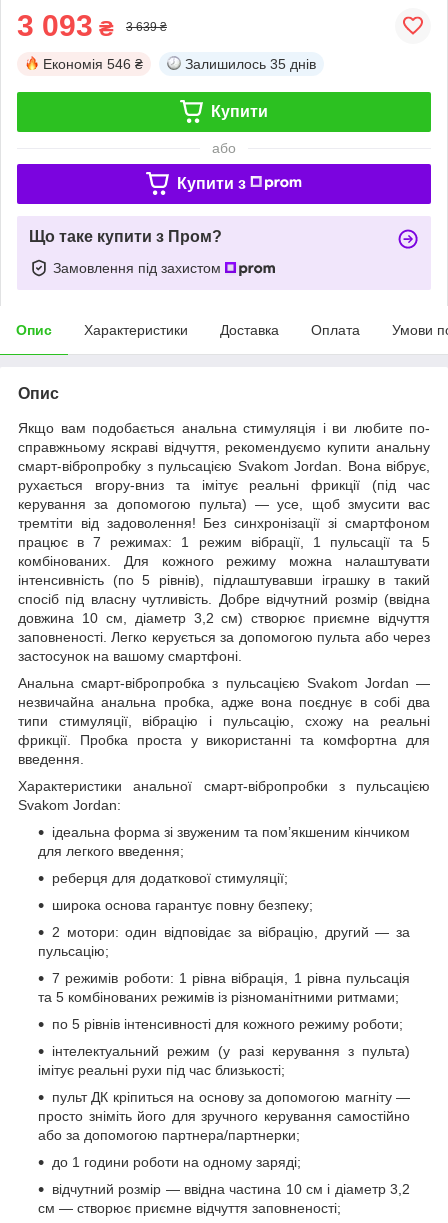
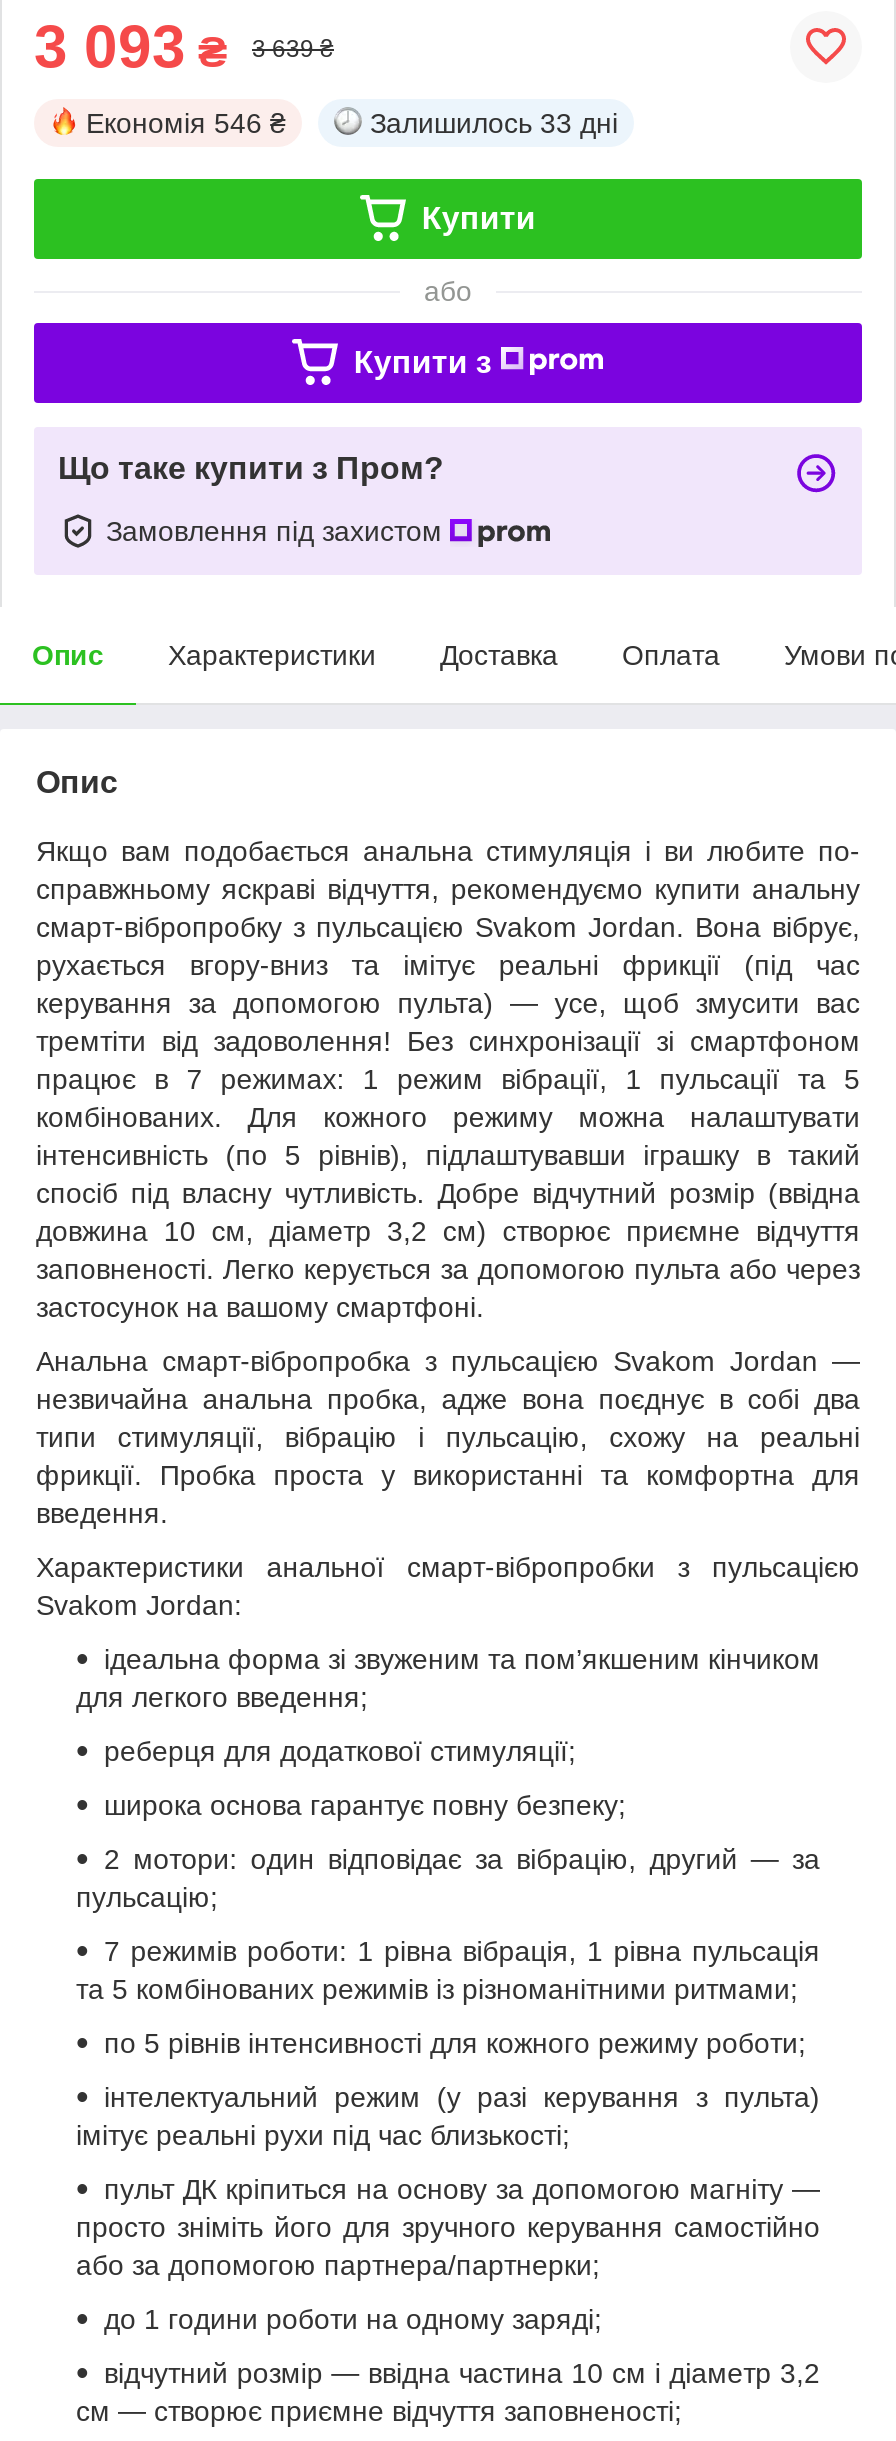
- Залишилось 35 днів
+ Залишилось 33 дні
